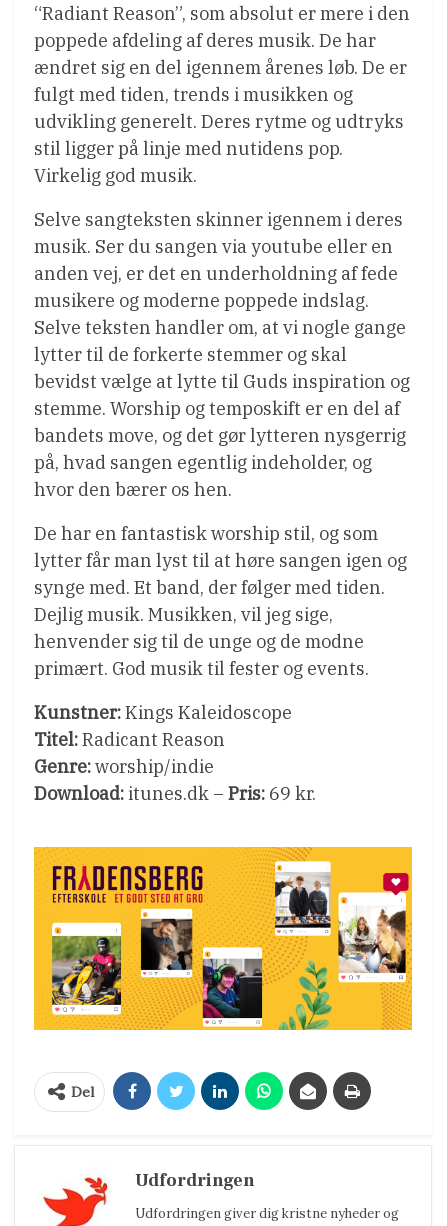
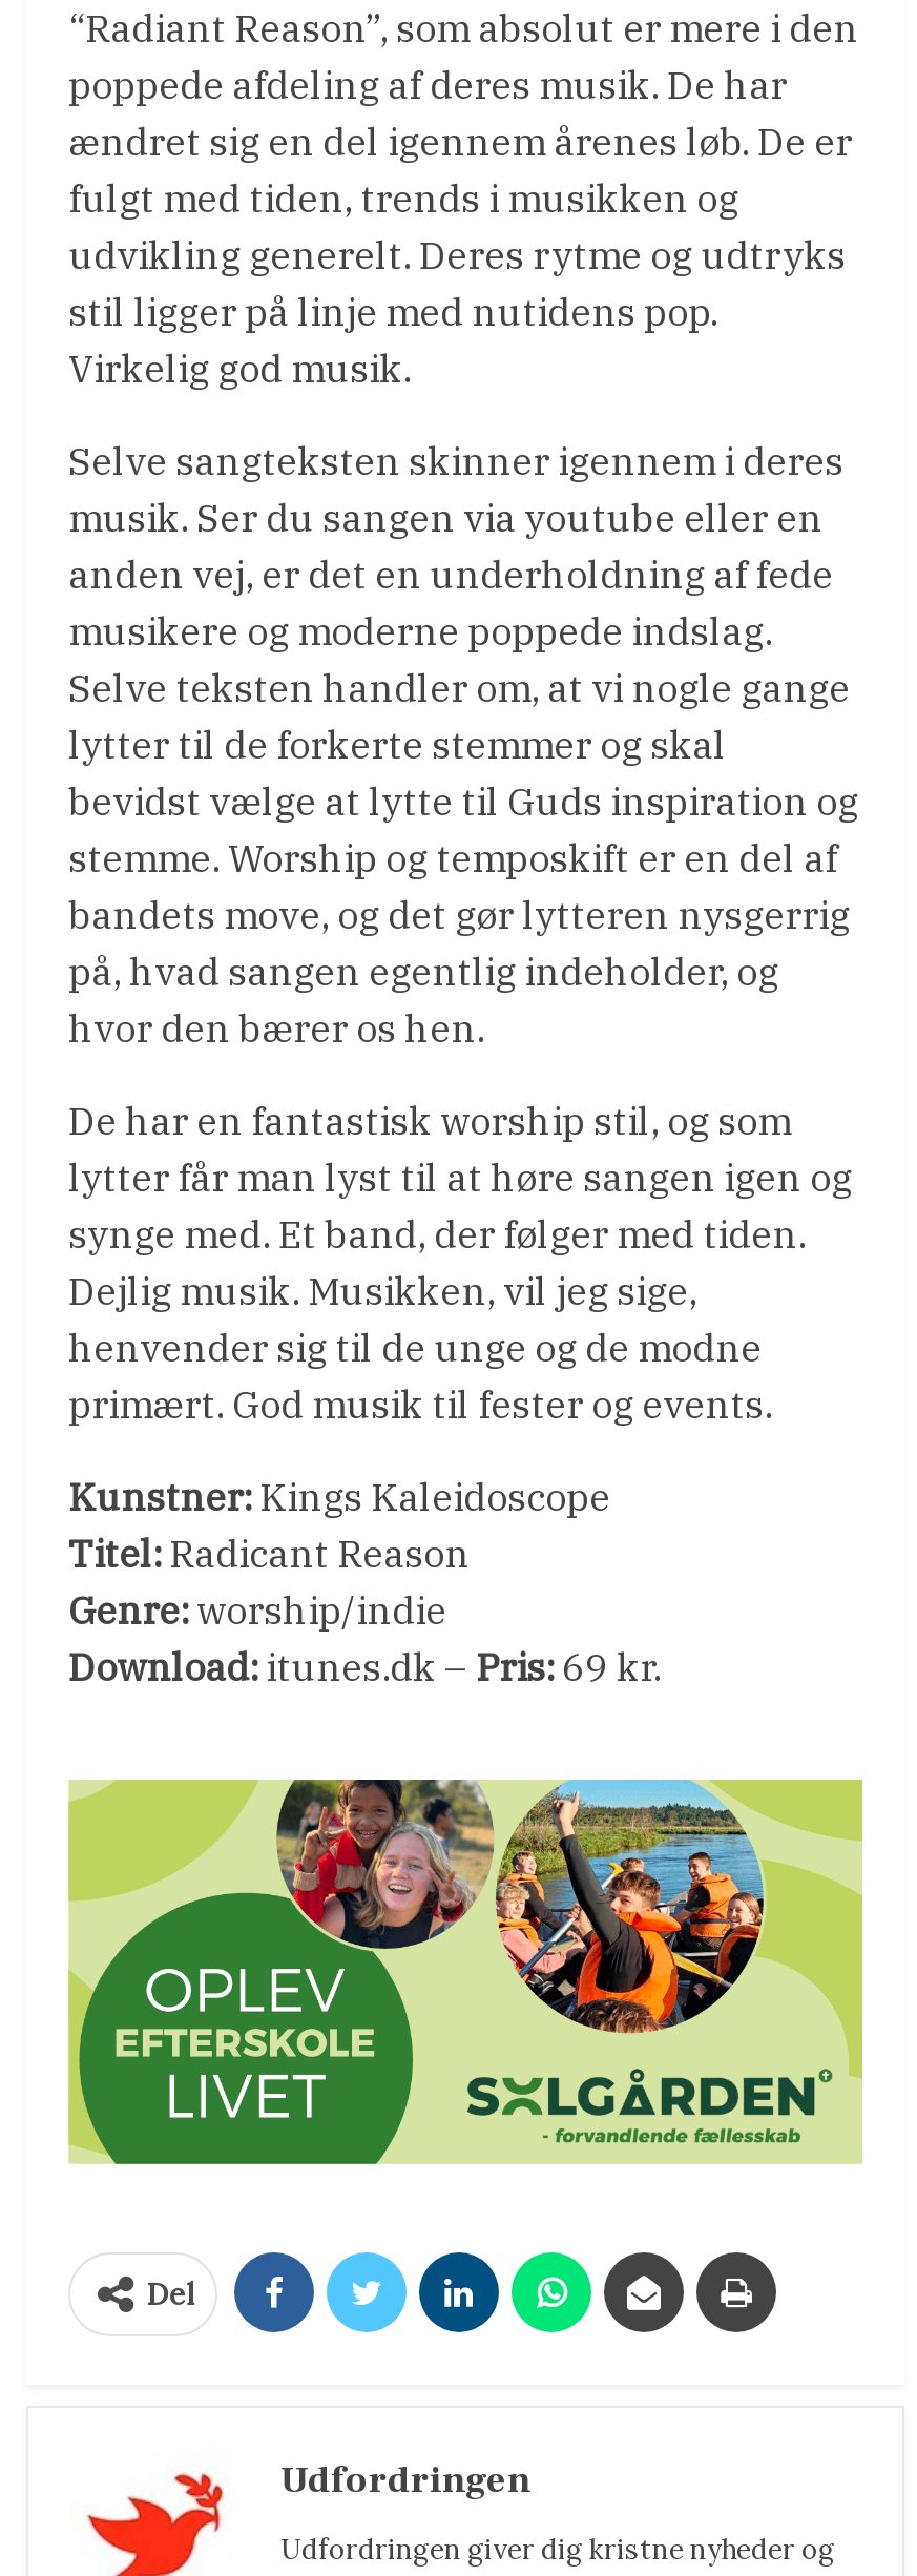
- [image]
+ [image]
